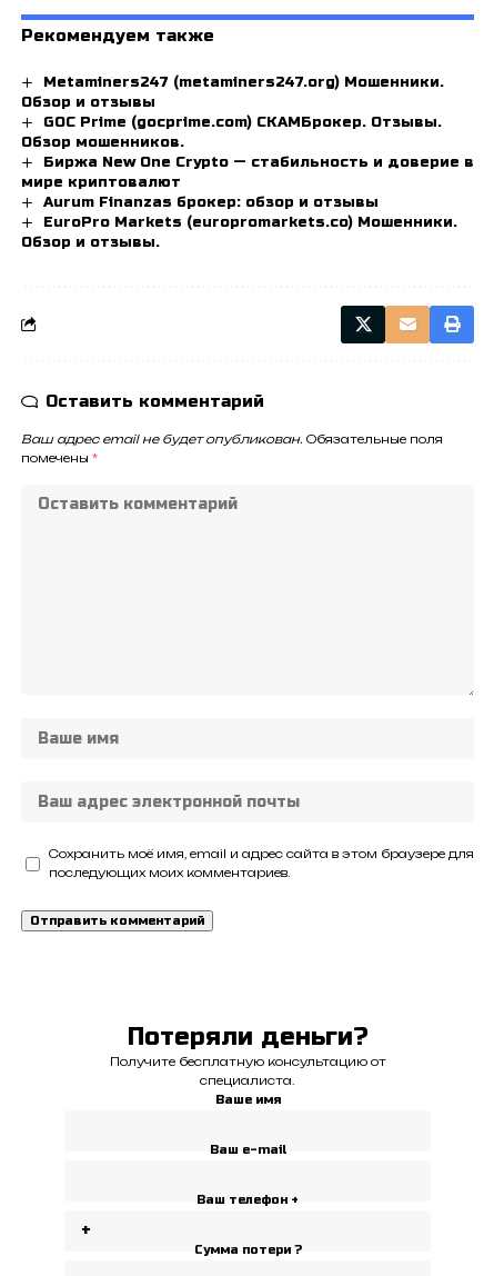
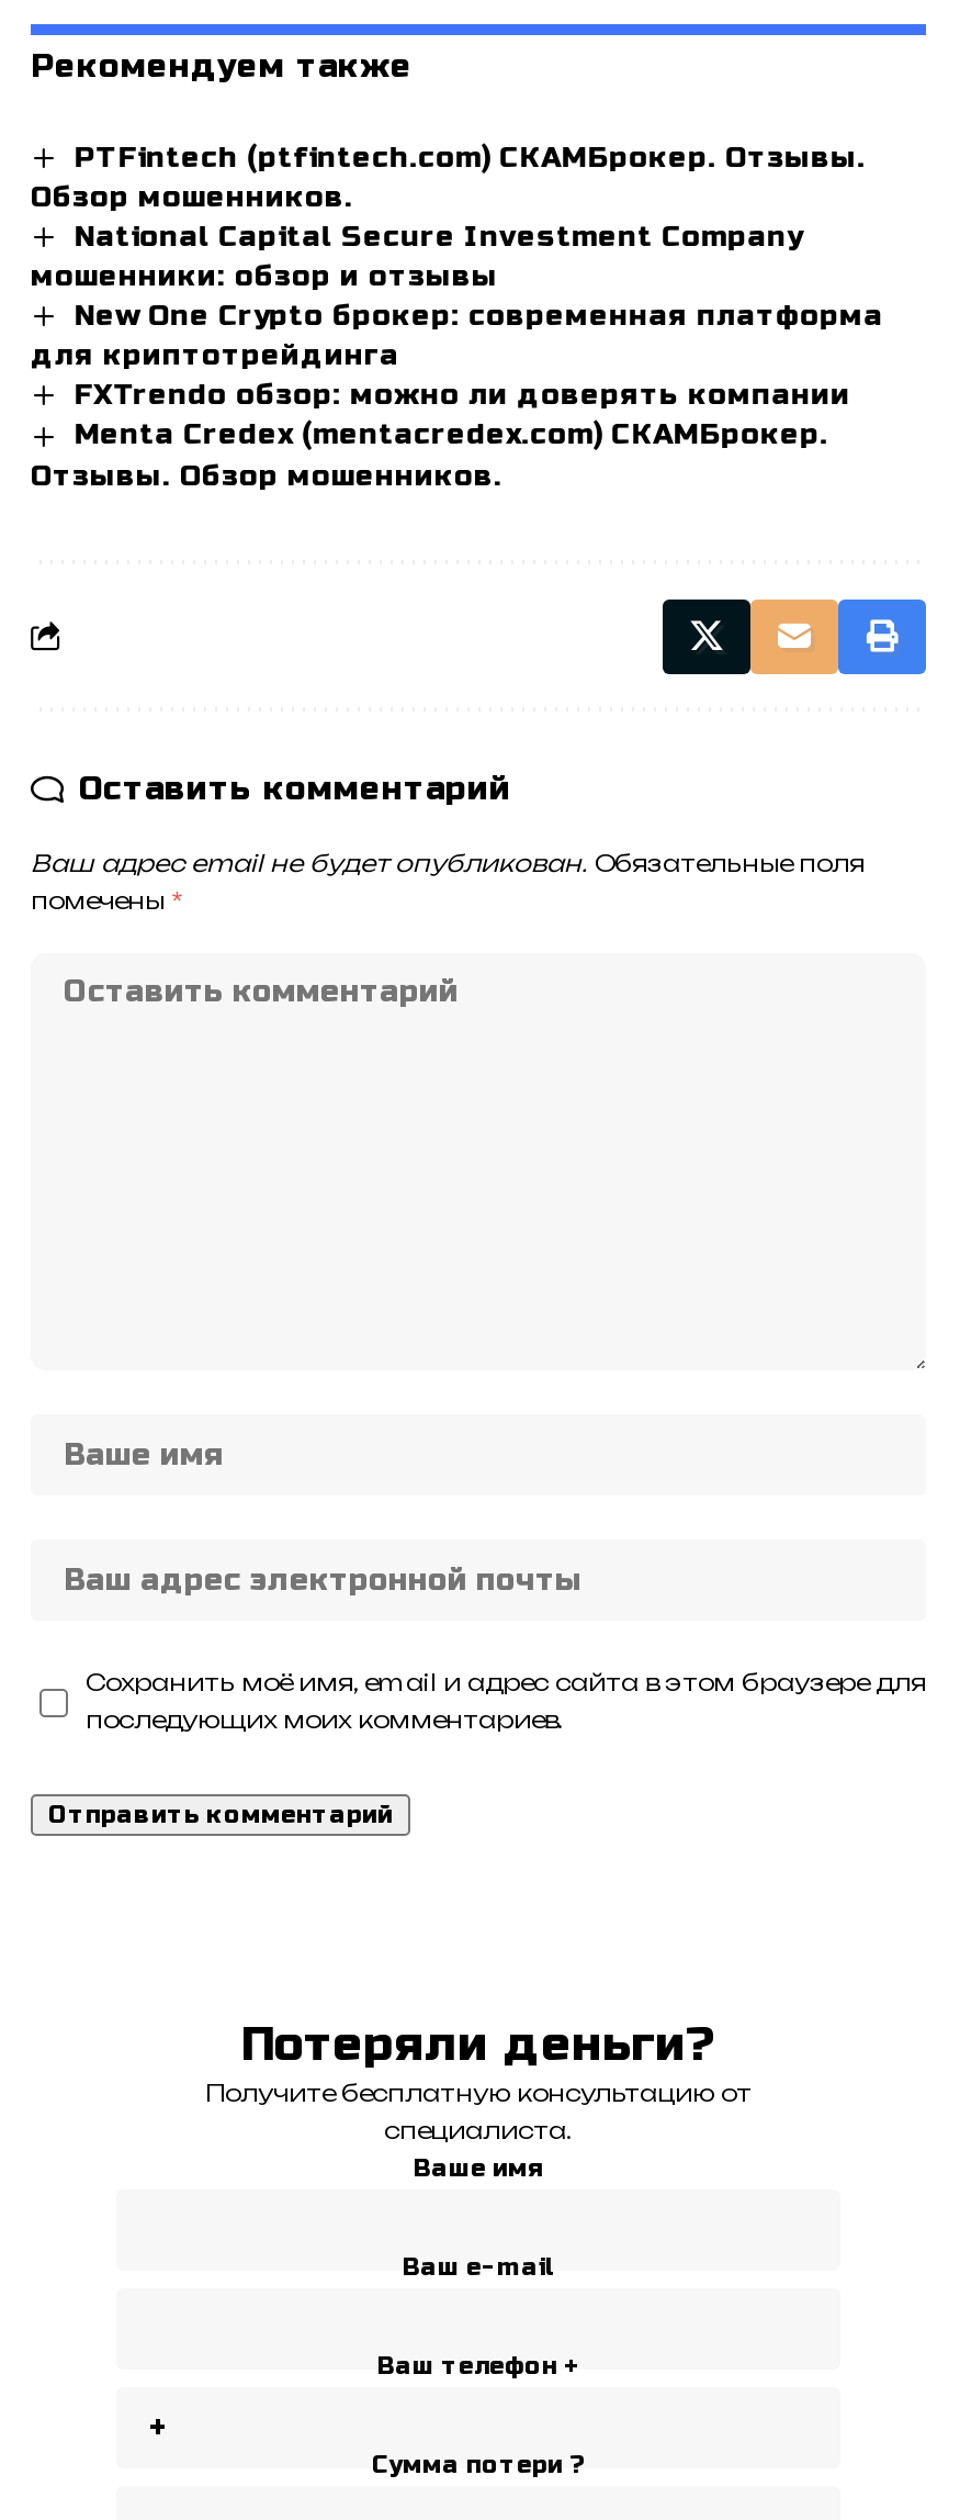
- Metaminers247 (metaminers247.org) Мошенники.
- Обзор и отзывы
- GOC Prime (gocprime.com) СКАМБрокер. Отзывы.
+ PTFintech (ptfintech.com) СКАМБрокер. Отзывы.

moved up: Обзор мошенников.

- Биржа New One Crypto — стабильность и доверие в
- мире криптовалют
- Aurum Finanzas брокер: обзор и отзывы
- EuroPro Markets (europromarkets.co) Мошенники.
- Обзор и отзывы.
+ National Capital Secure Investment Company
+ мошенники: обзор и отзывы
+ New One Crypto брокер: современная платформа
+ для криптотрейдинга
+ FXTrendo обзор: можно ли доверять компании
+ Menta Credex (mentacredex.com) СКАМБрокер.
+ Отзывы. Обзор мошенников.
